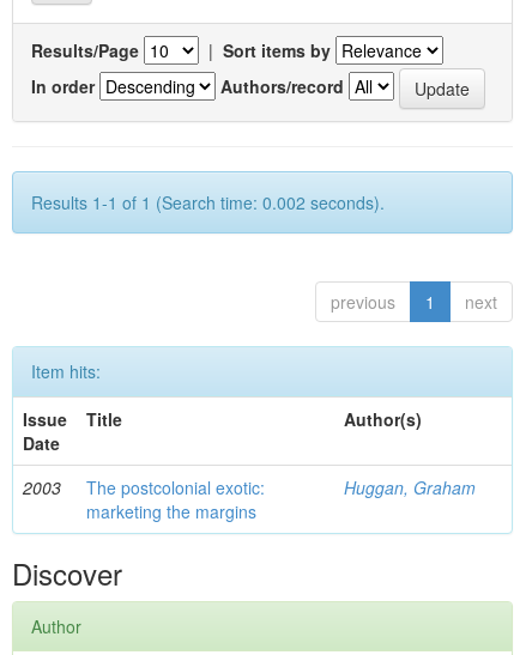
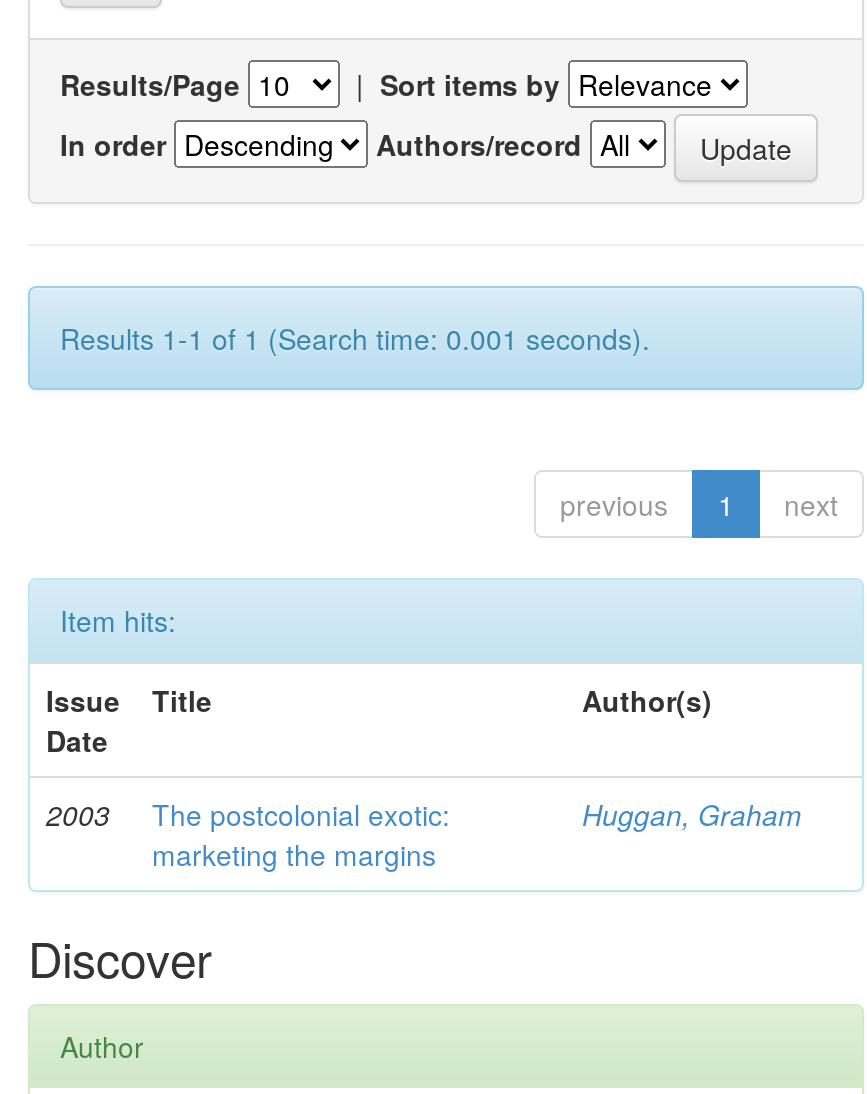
- Results 1-1 of 1 (Search time: 0.002 seconds).
+ Results 1-1 of 1 (Search time: 0.001 seconds).
